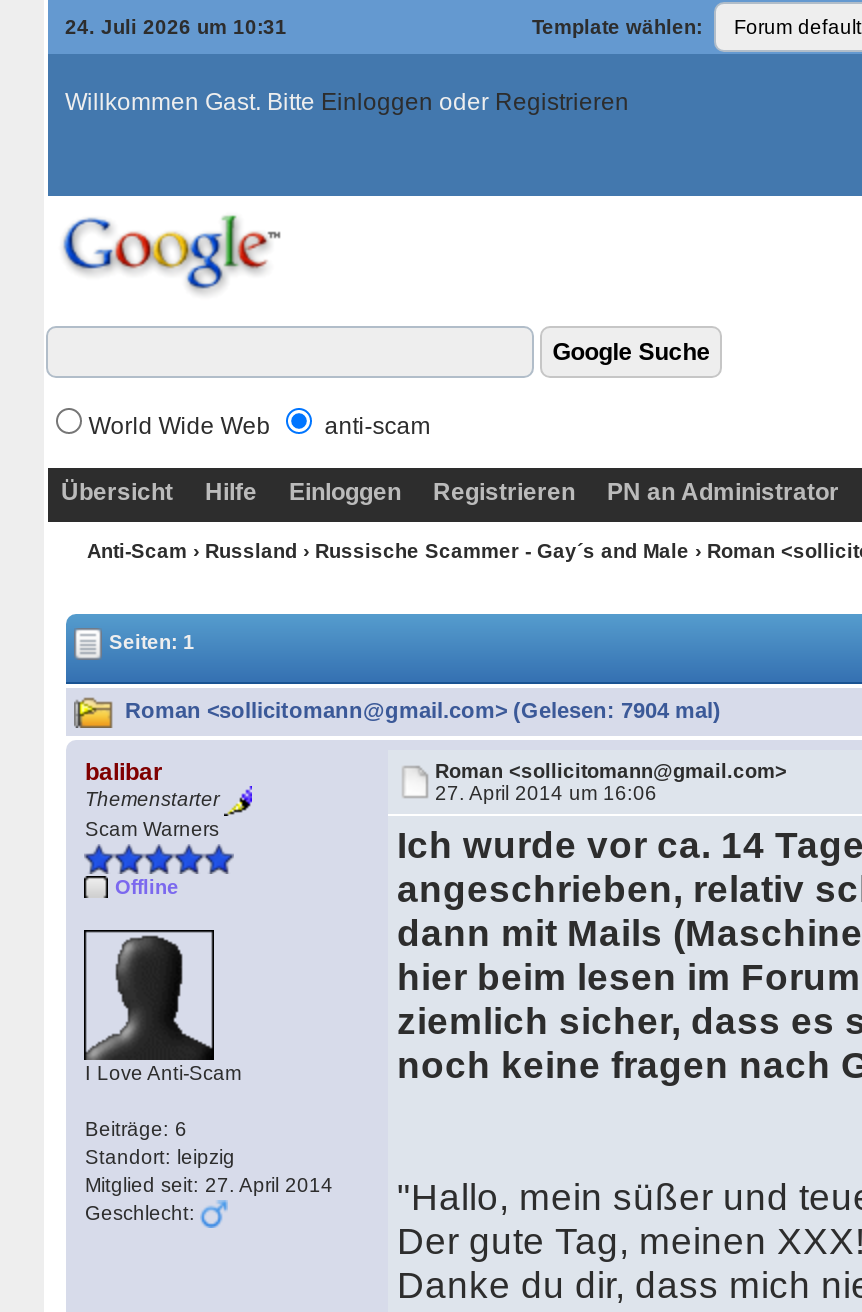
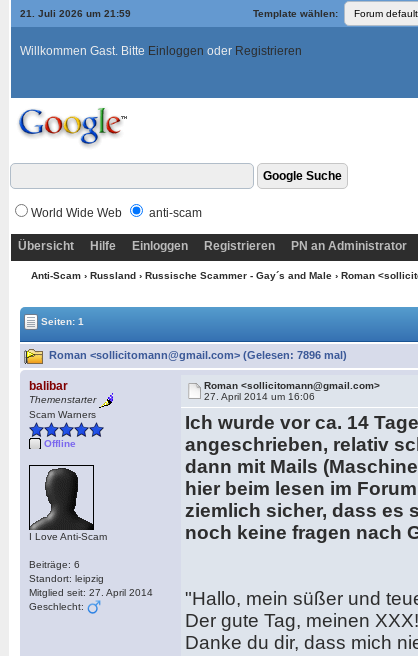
- 24. Juli 2026 um 10:31
+ 21. Juli 2026 um 21:59

- Roman <sollicitomann@gmail.com> (Gelesen: 7904 mal)
+ Roman <sollicitomann@gmail.com> (Gelesen: 7896 mal)
